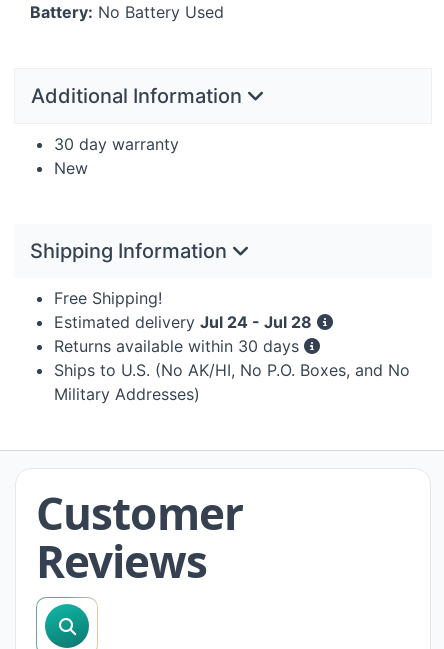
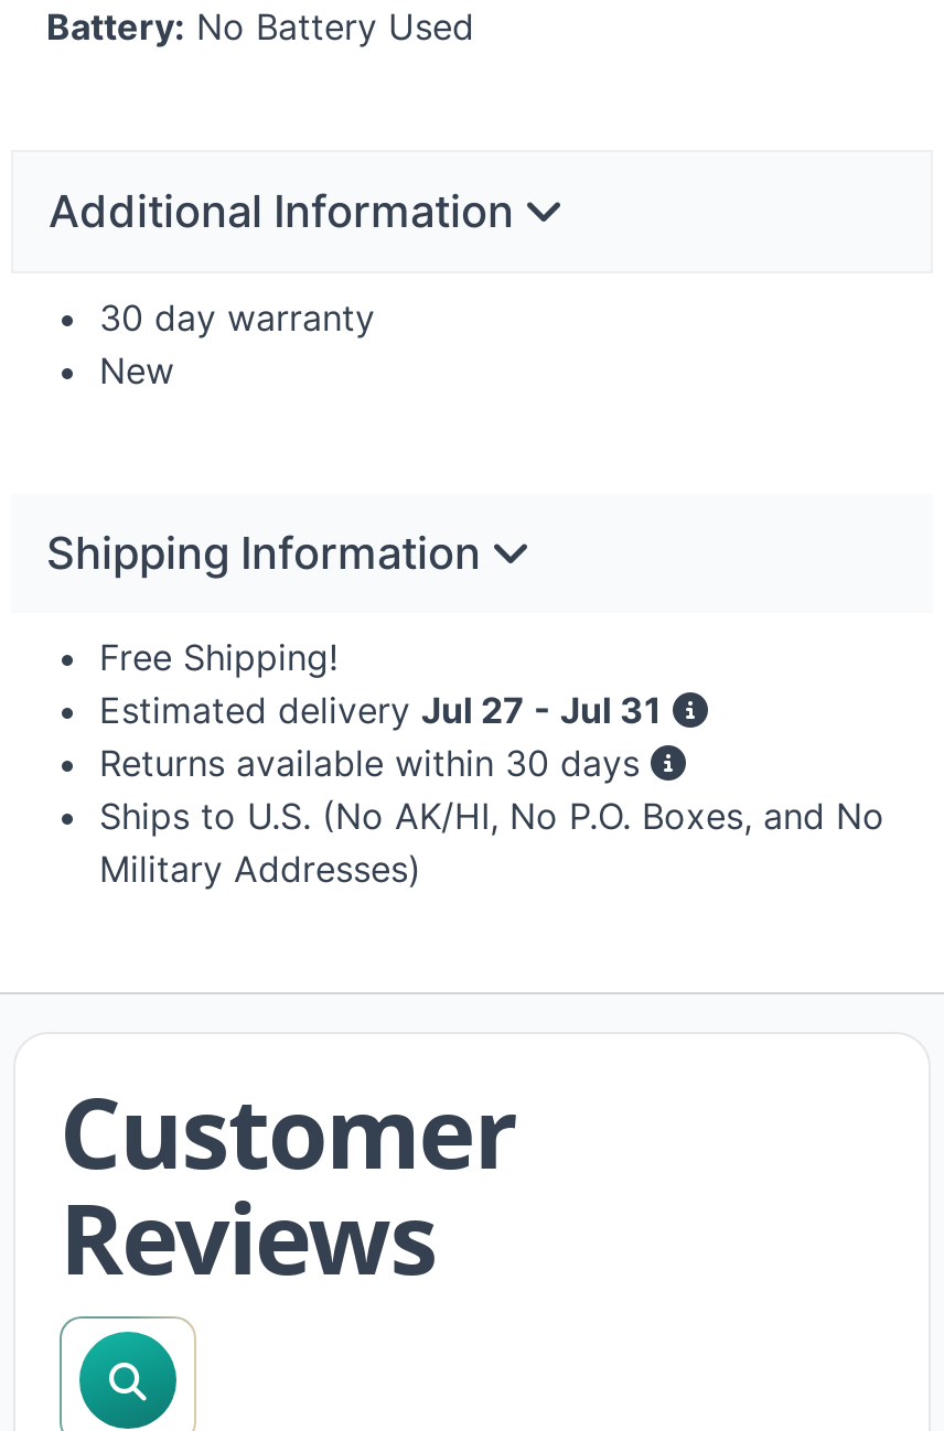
- Estimated delivery Jul 24 - Jul 28
+ Estimated delivery Jul 27 - Jul 31
